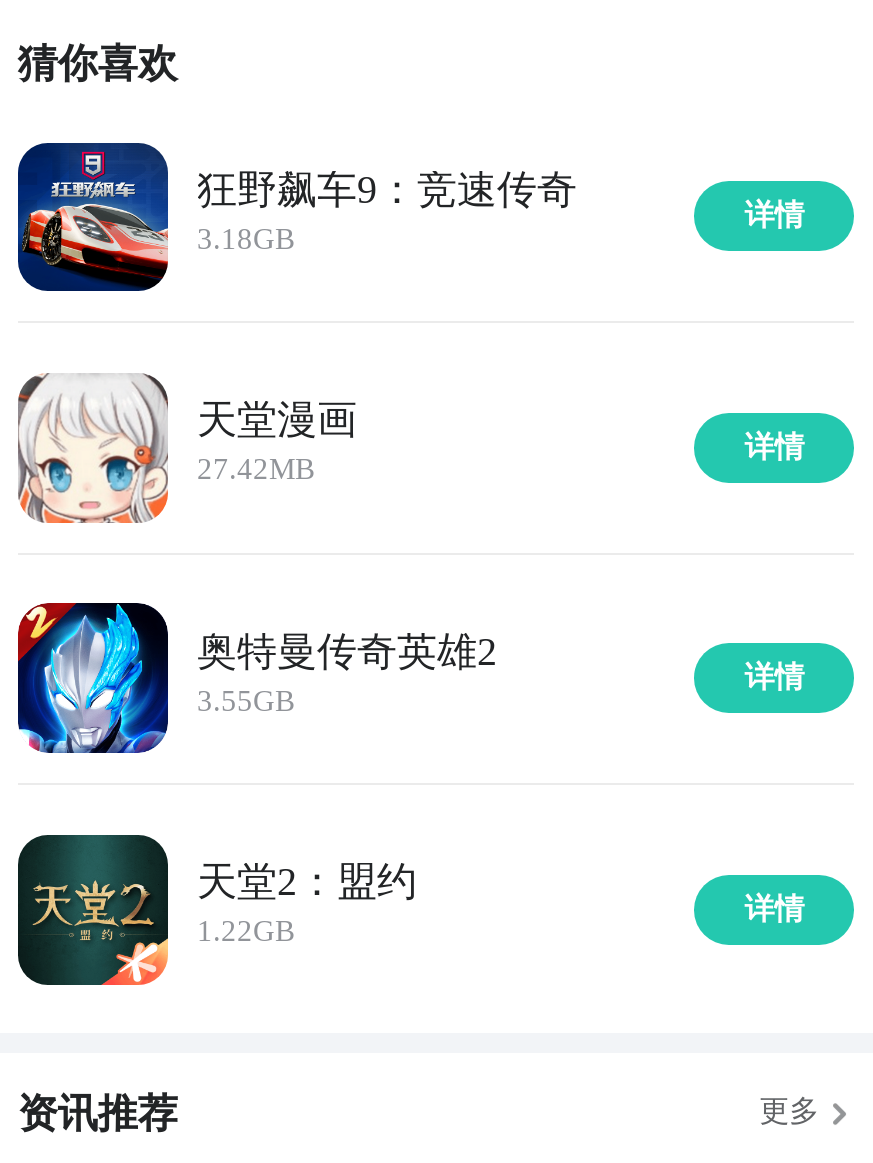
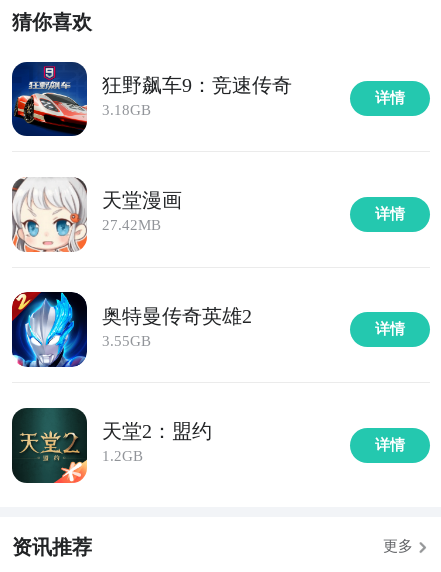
- 1.22GB
+ 1.2GB
